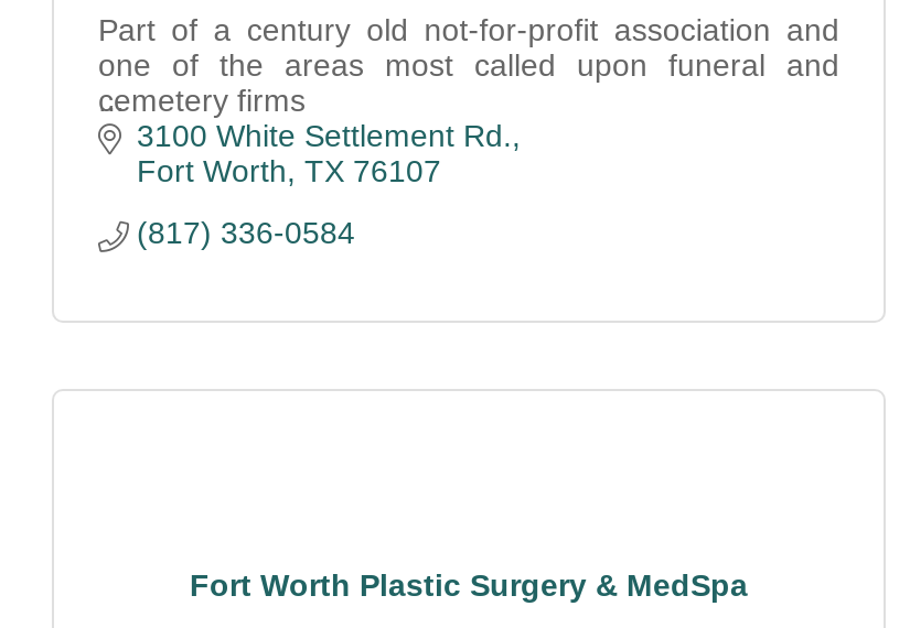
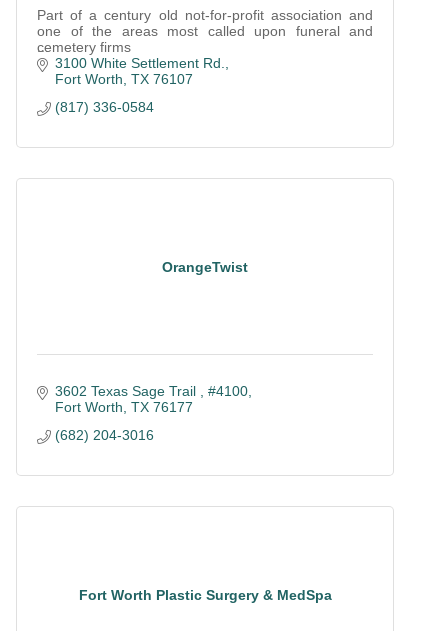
+ 3602 Texas Sage Trail #4100
+ Fort Worth TX 76177
+ (682) 204-3016

+ OrangeTwist
